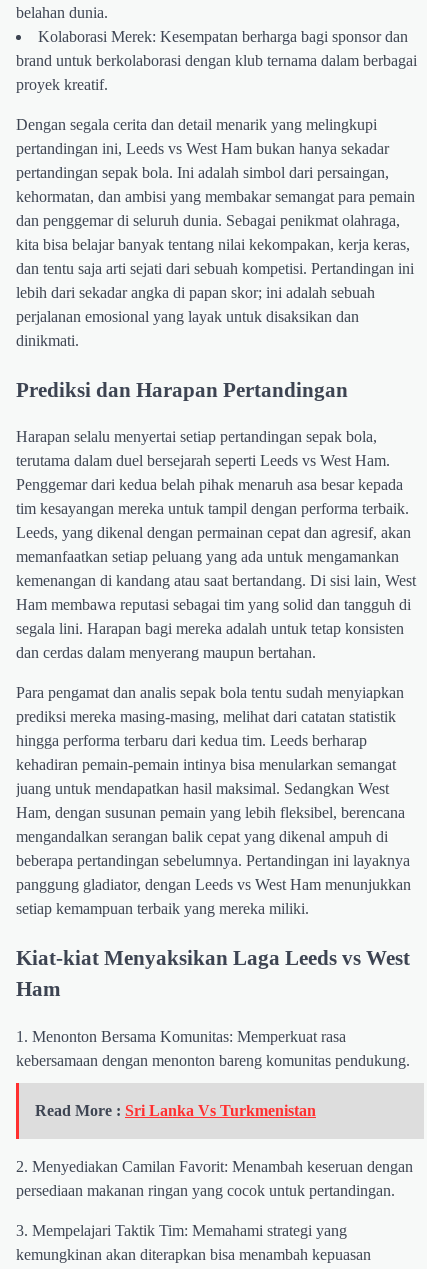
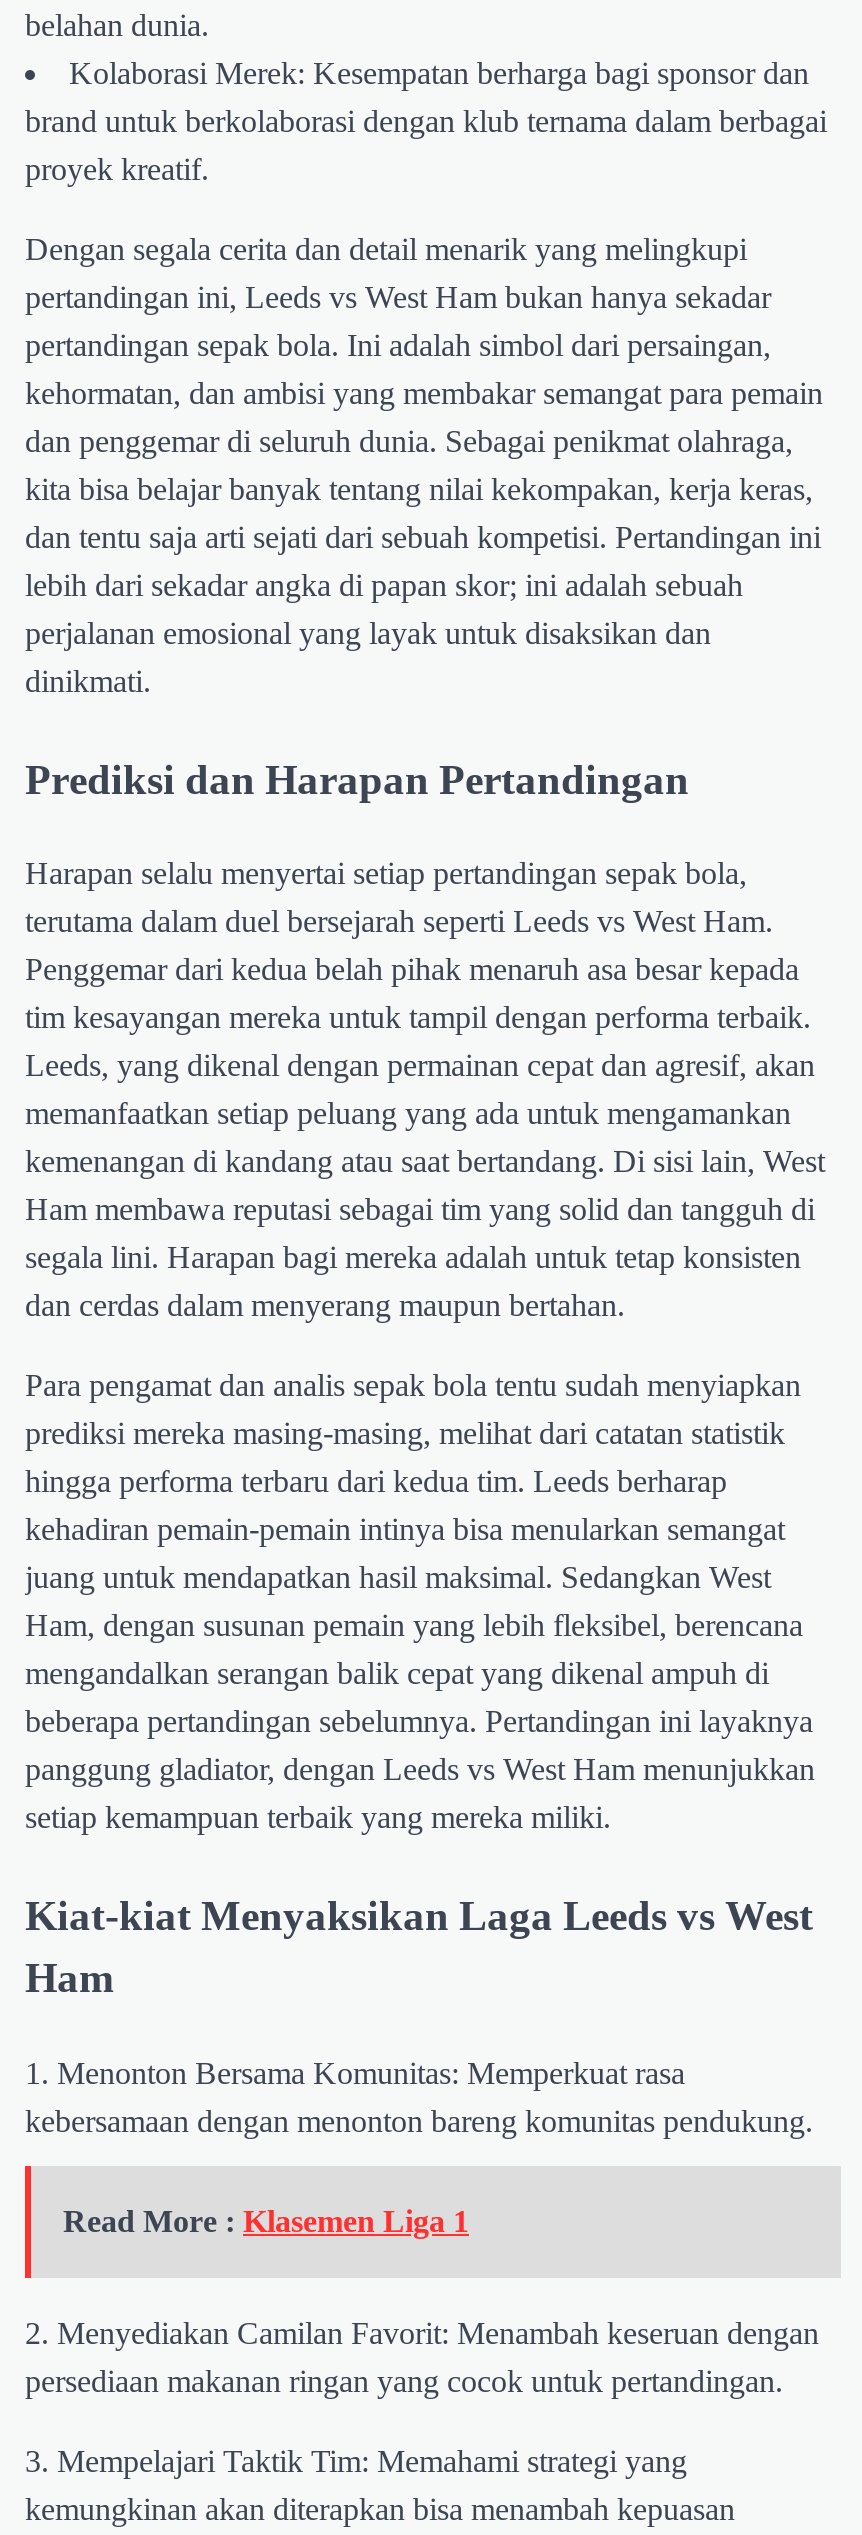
- Read More : Sri Lanka Vs Turkmenistan
+ Read More : Klasemen Liga 1
